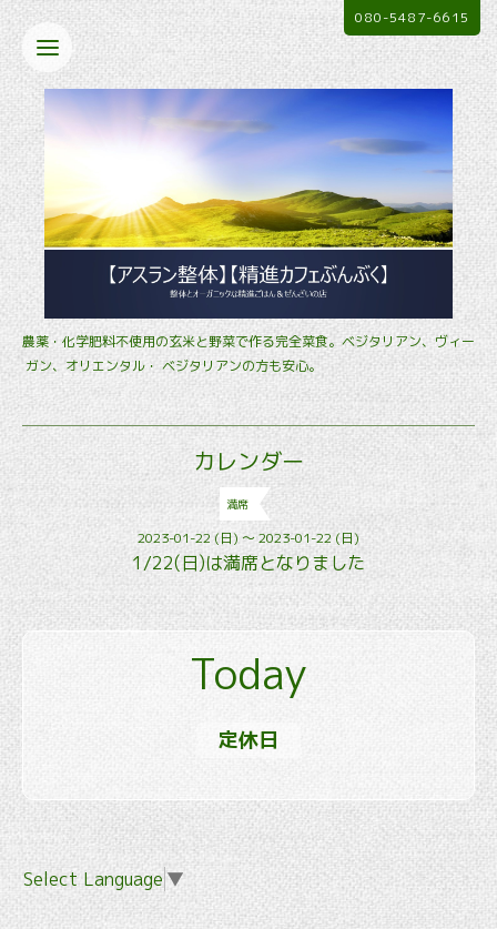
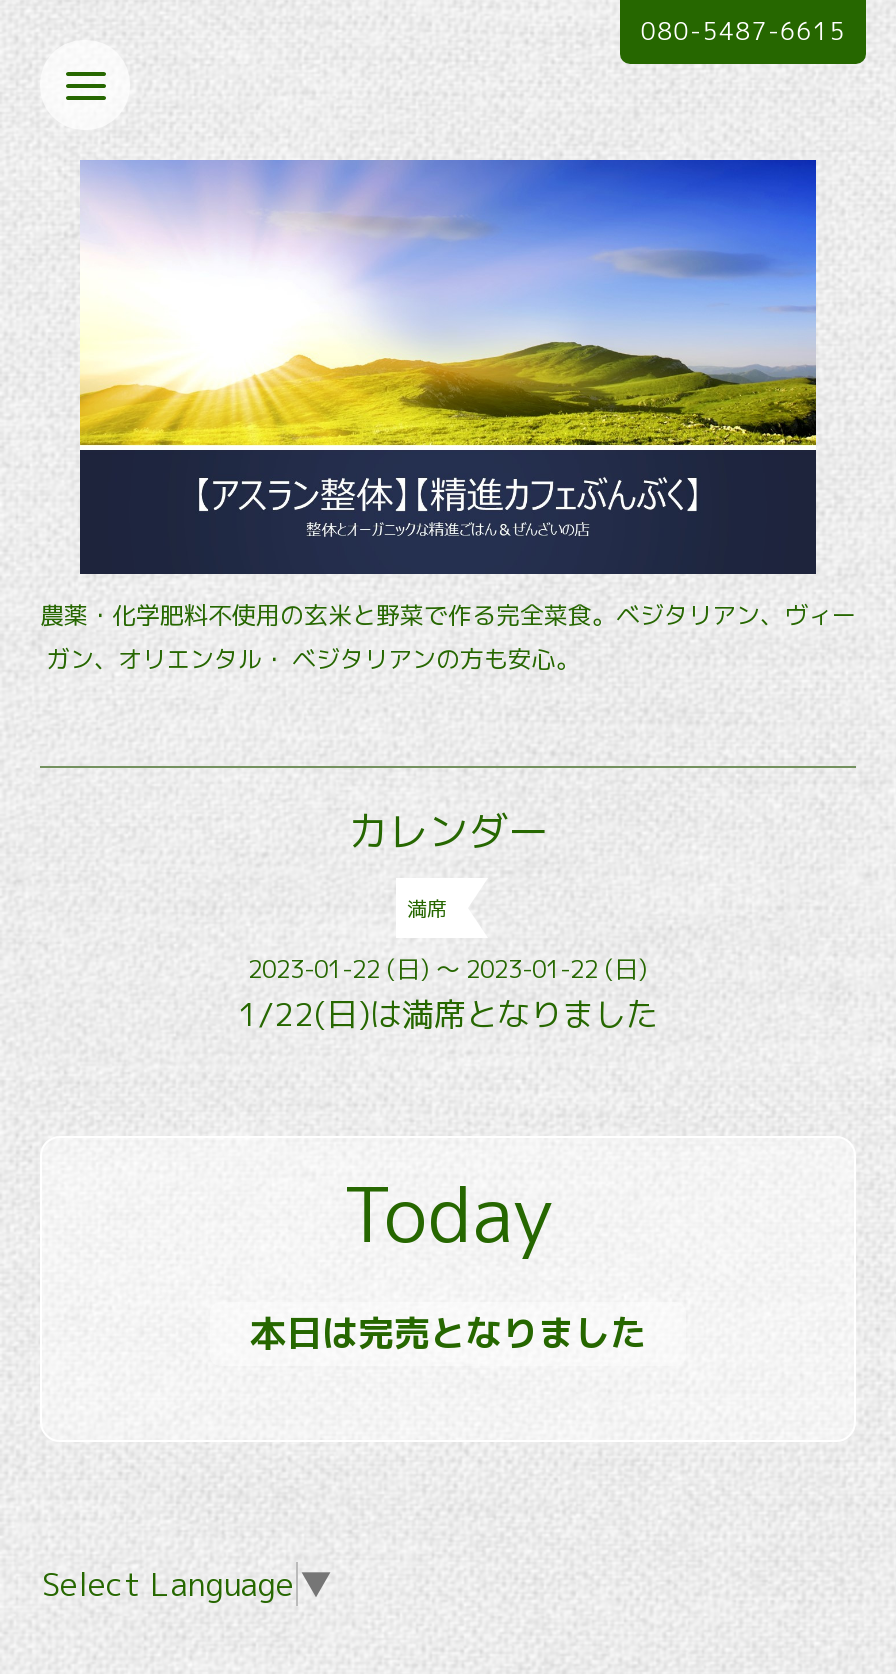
- 定休日
+ 本日は完売となりました
